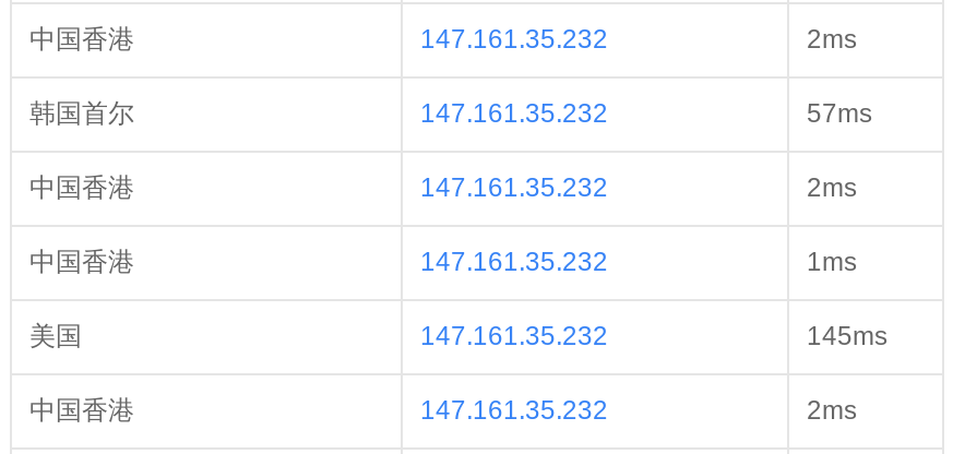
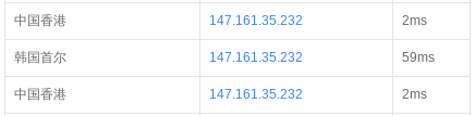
- 57ms
- 中国香港
- 147.161.35.232
- 2ms
- 中国香港
- 147.161.35.232
- 1ms
- 美国
- 147.161.35.232
- 145ms
+ 59ms
